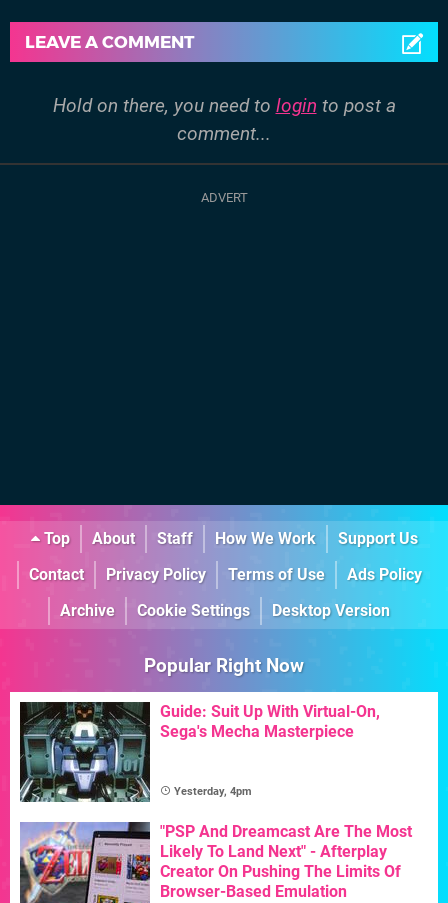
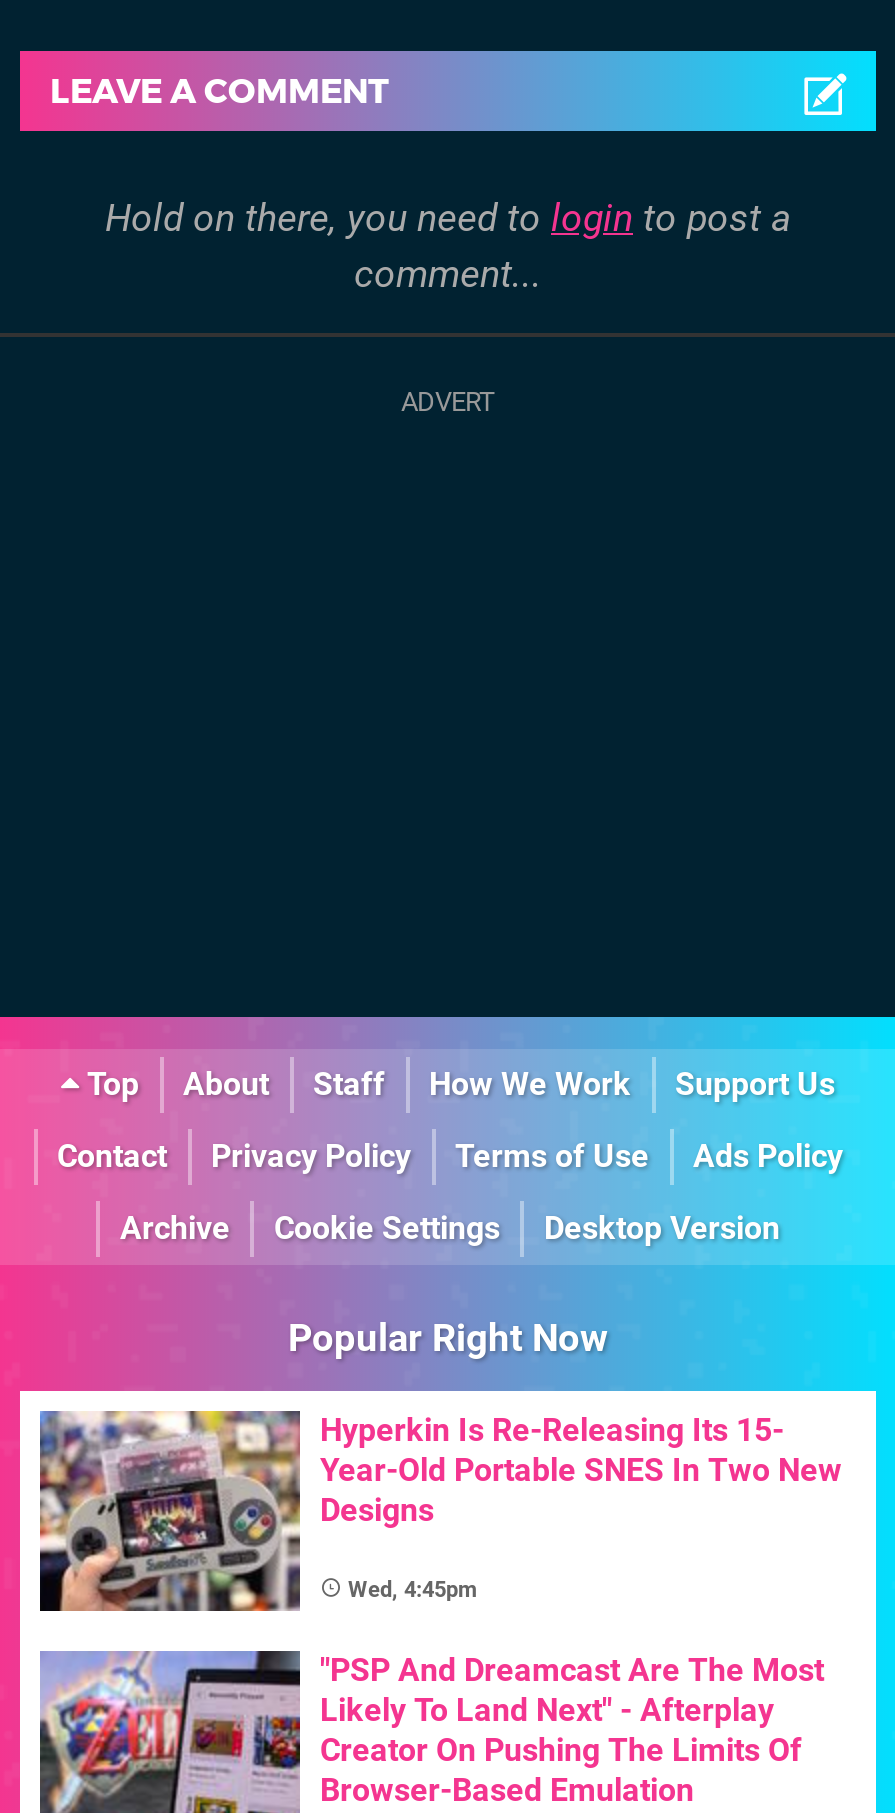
- [image]
- Guide: Suit Up With Virtual-On,
- Sega's Mecha Masterpiece
+ [image]
+ Hyperkin Is Re-Releasing Its 15-
+ Year-Old Portable SNES In Two New
+ Designs

- Yesterday, 4pm
+ Wed, 4:45pm
